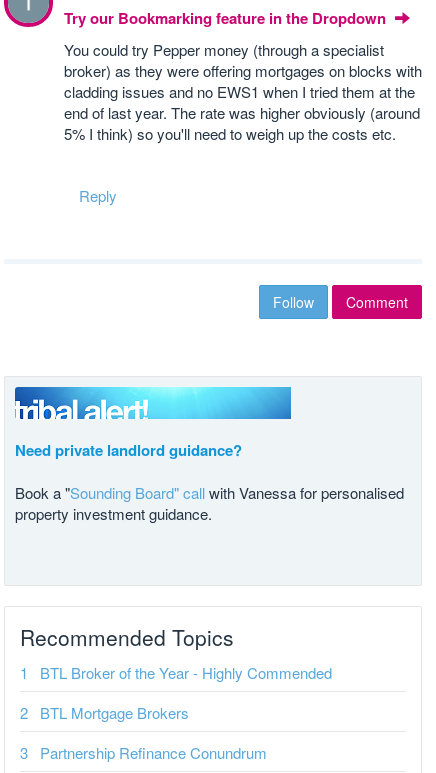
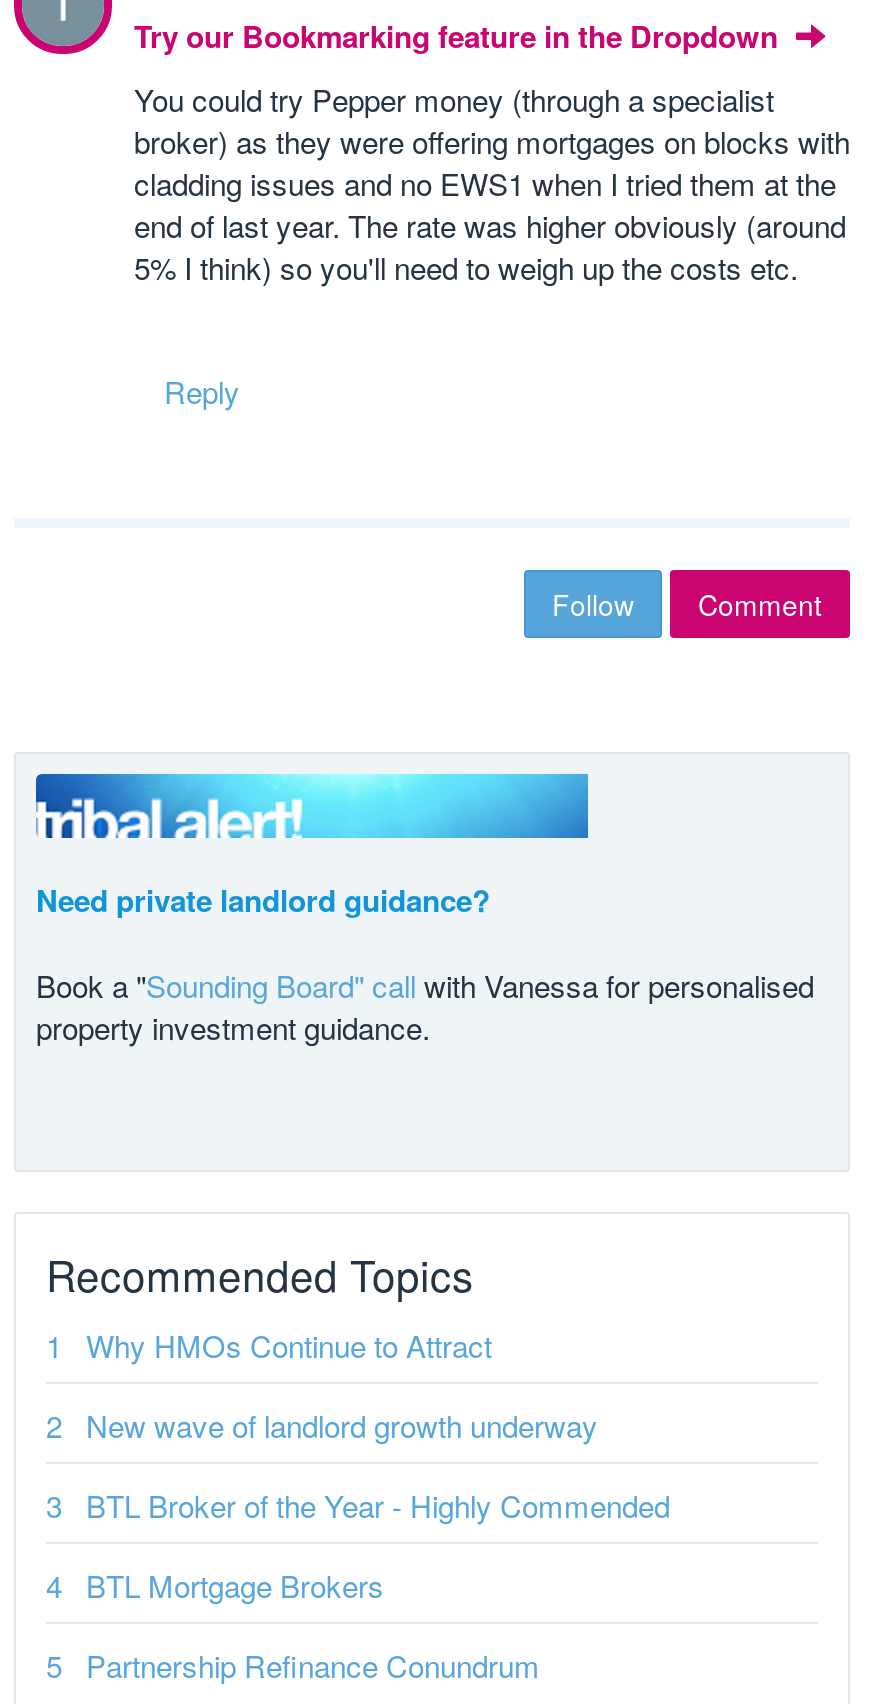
+ Why HMOs Continue to Attract
+ New wave of landlord growth underway
